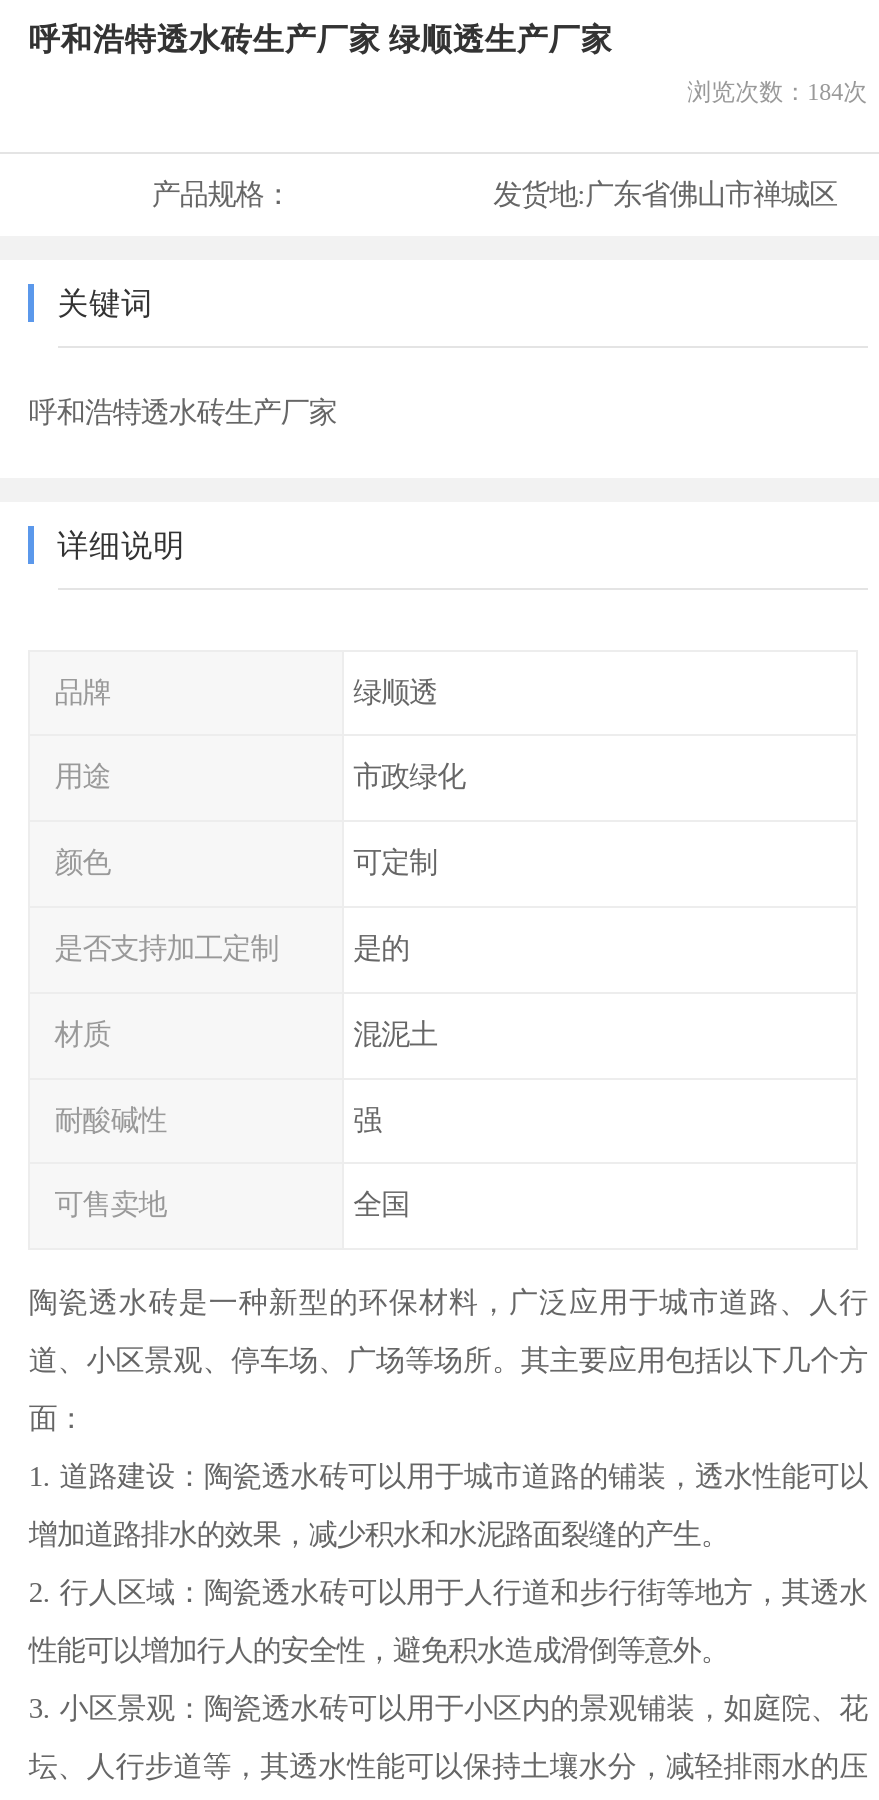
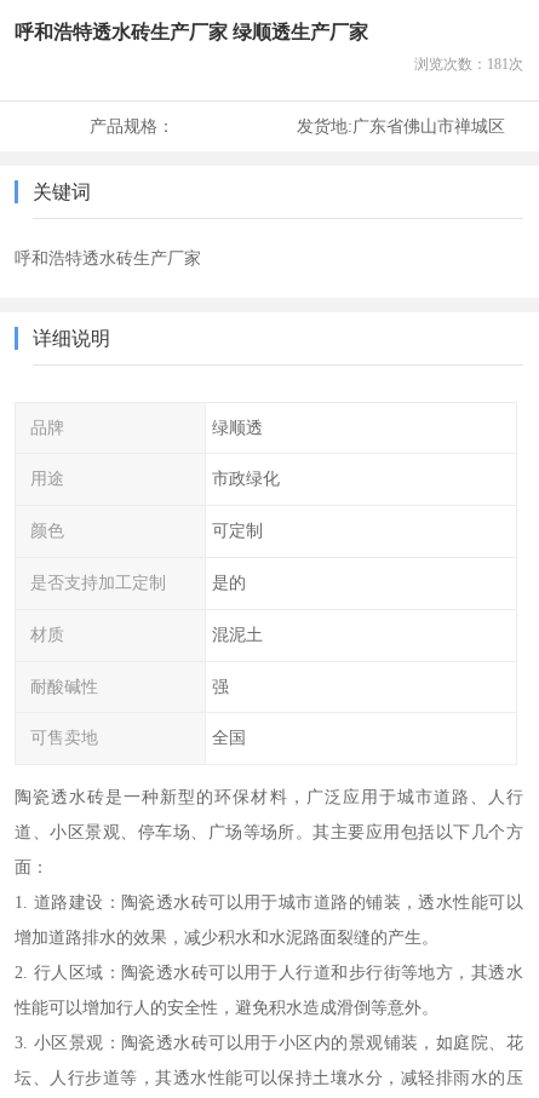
- 浏览次数：184次
+ 浏览次数：181次
